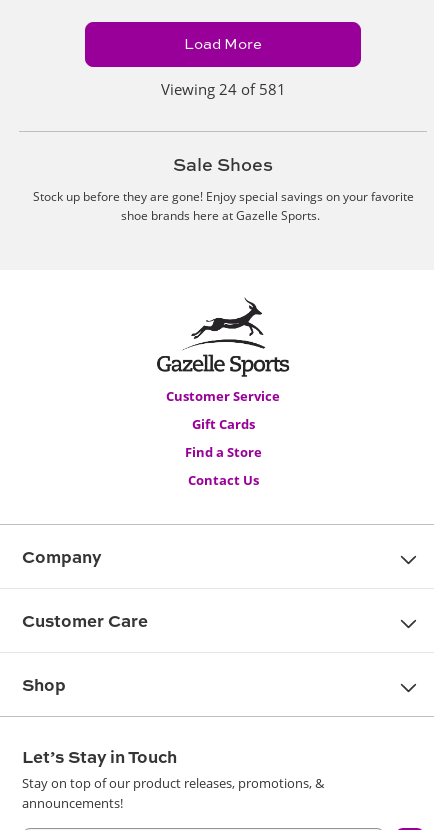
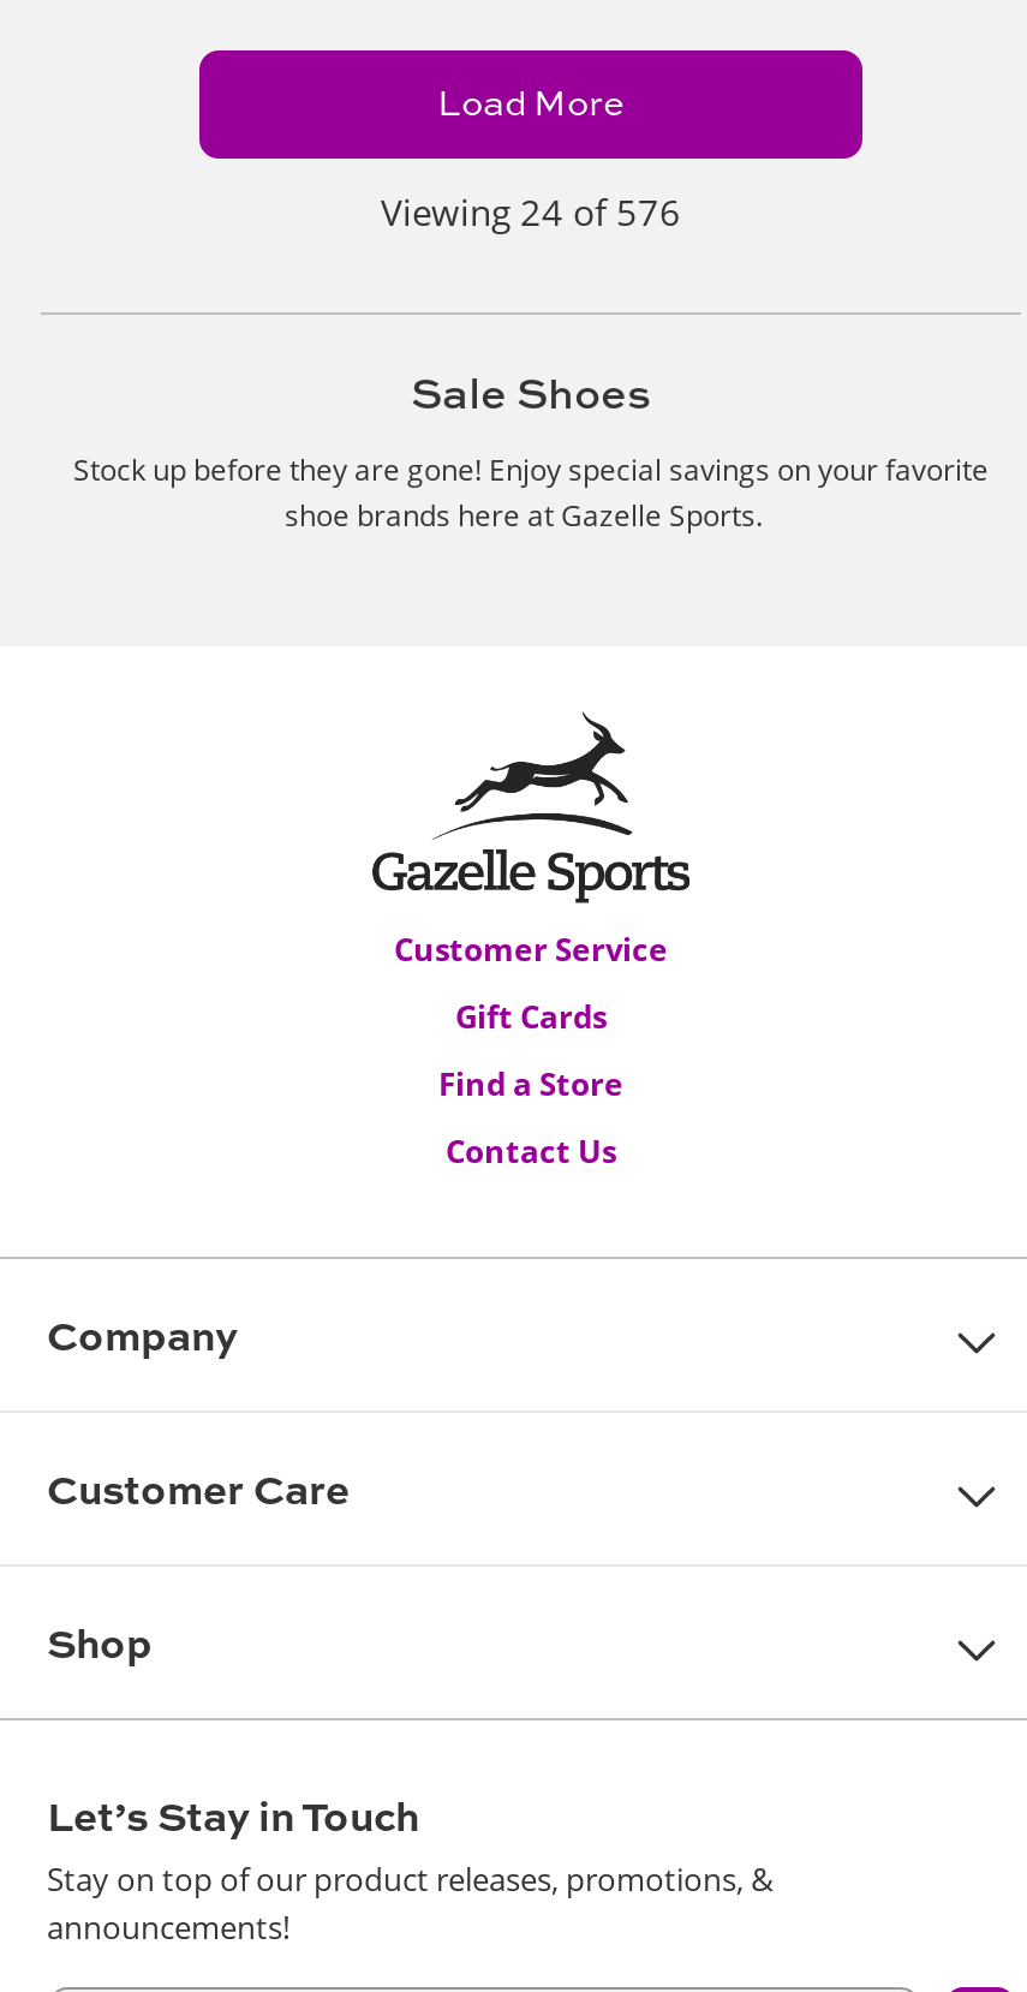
- Viewing 24 of 581
+ Viewing 24 of 576
